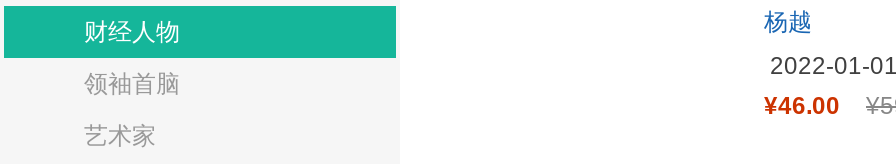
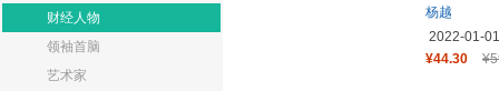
- ¥46.00
+ ¥44.30
